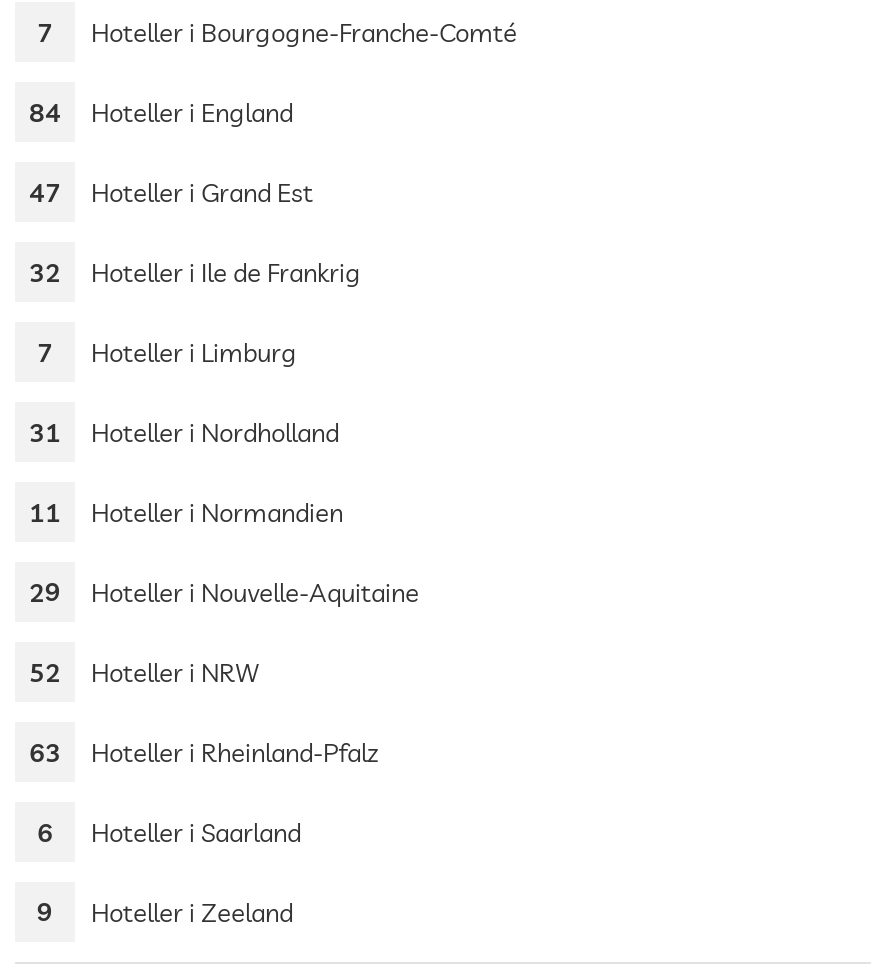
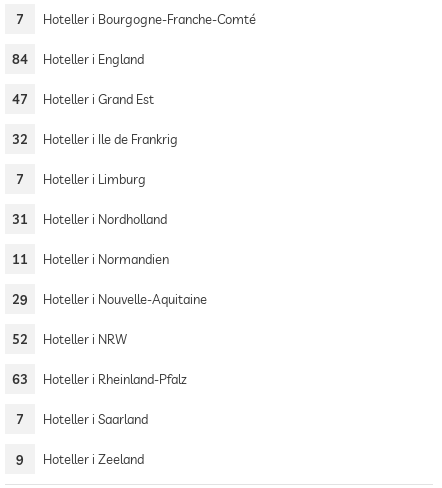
- 6 Hoteller i Saarland
+ 7 Hoteller i Saarland
